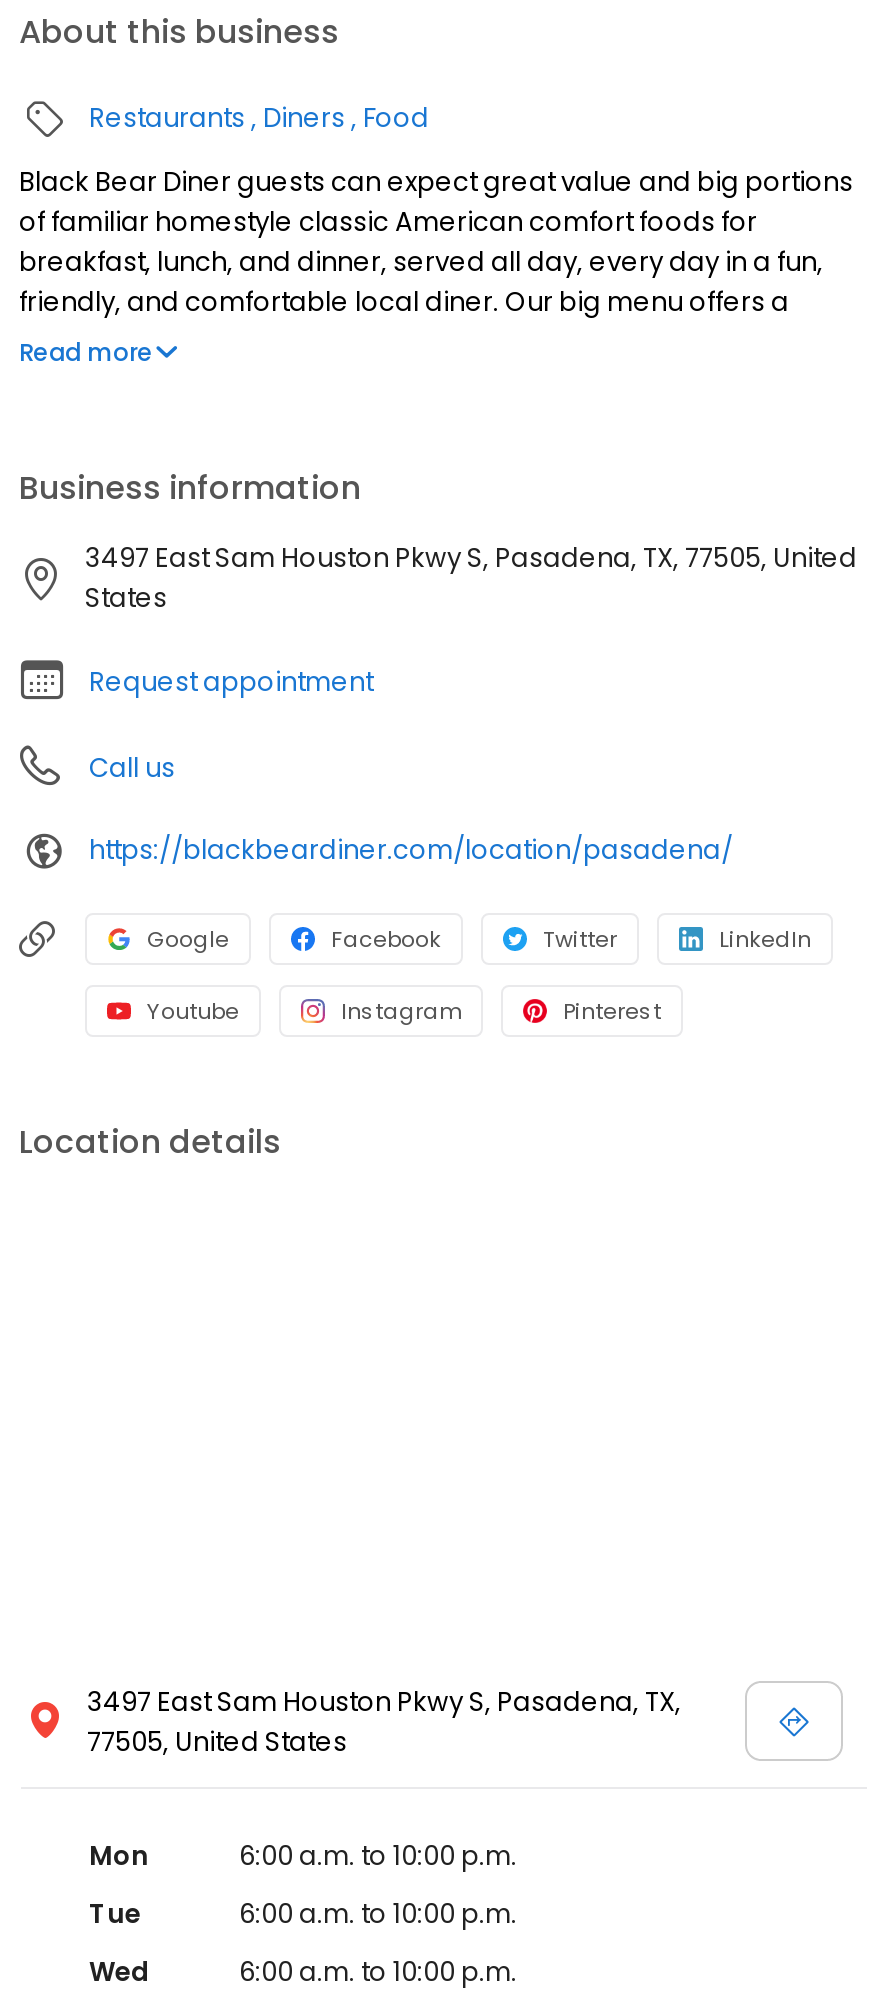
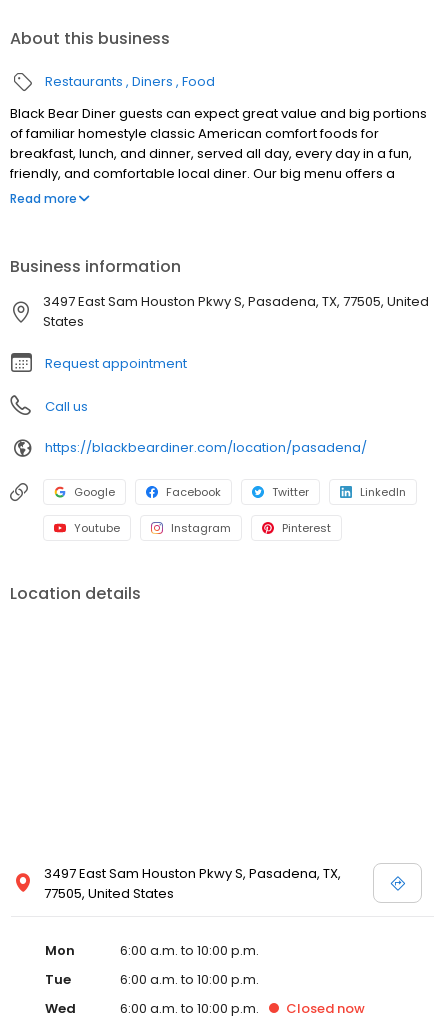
+ Closed now
